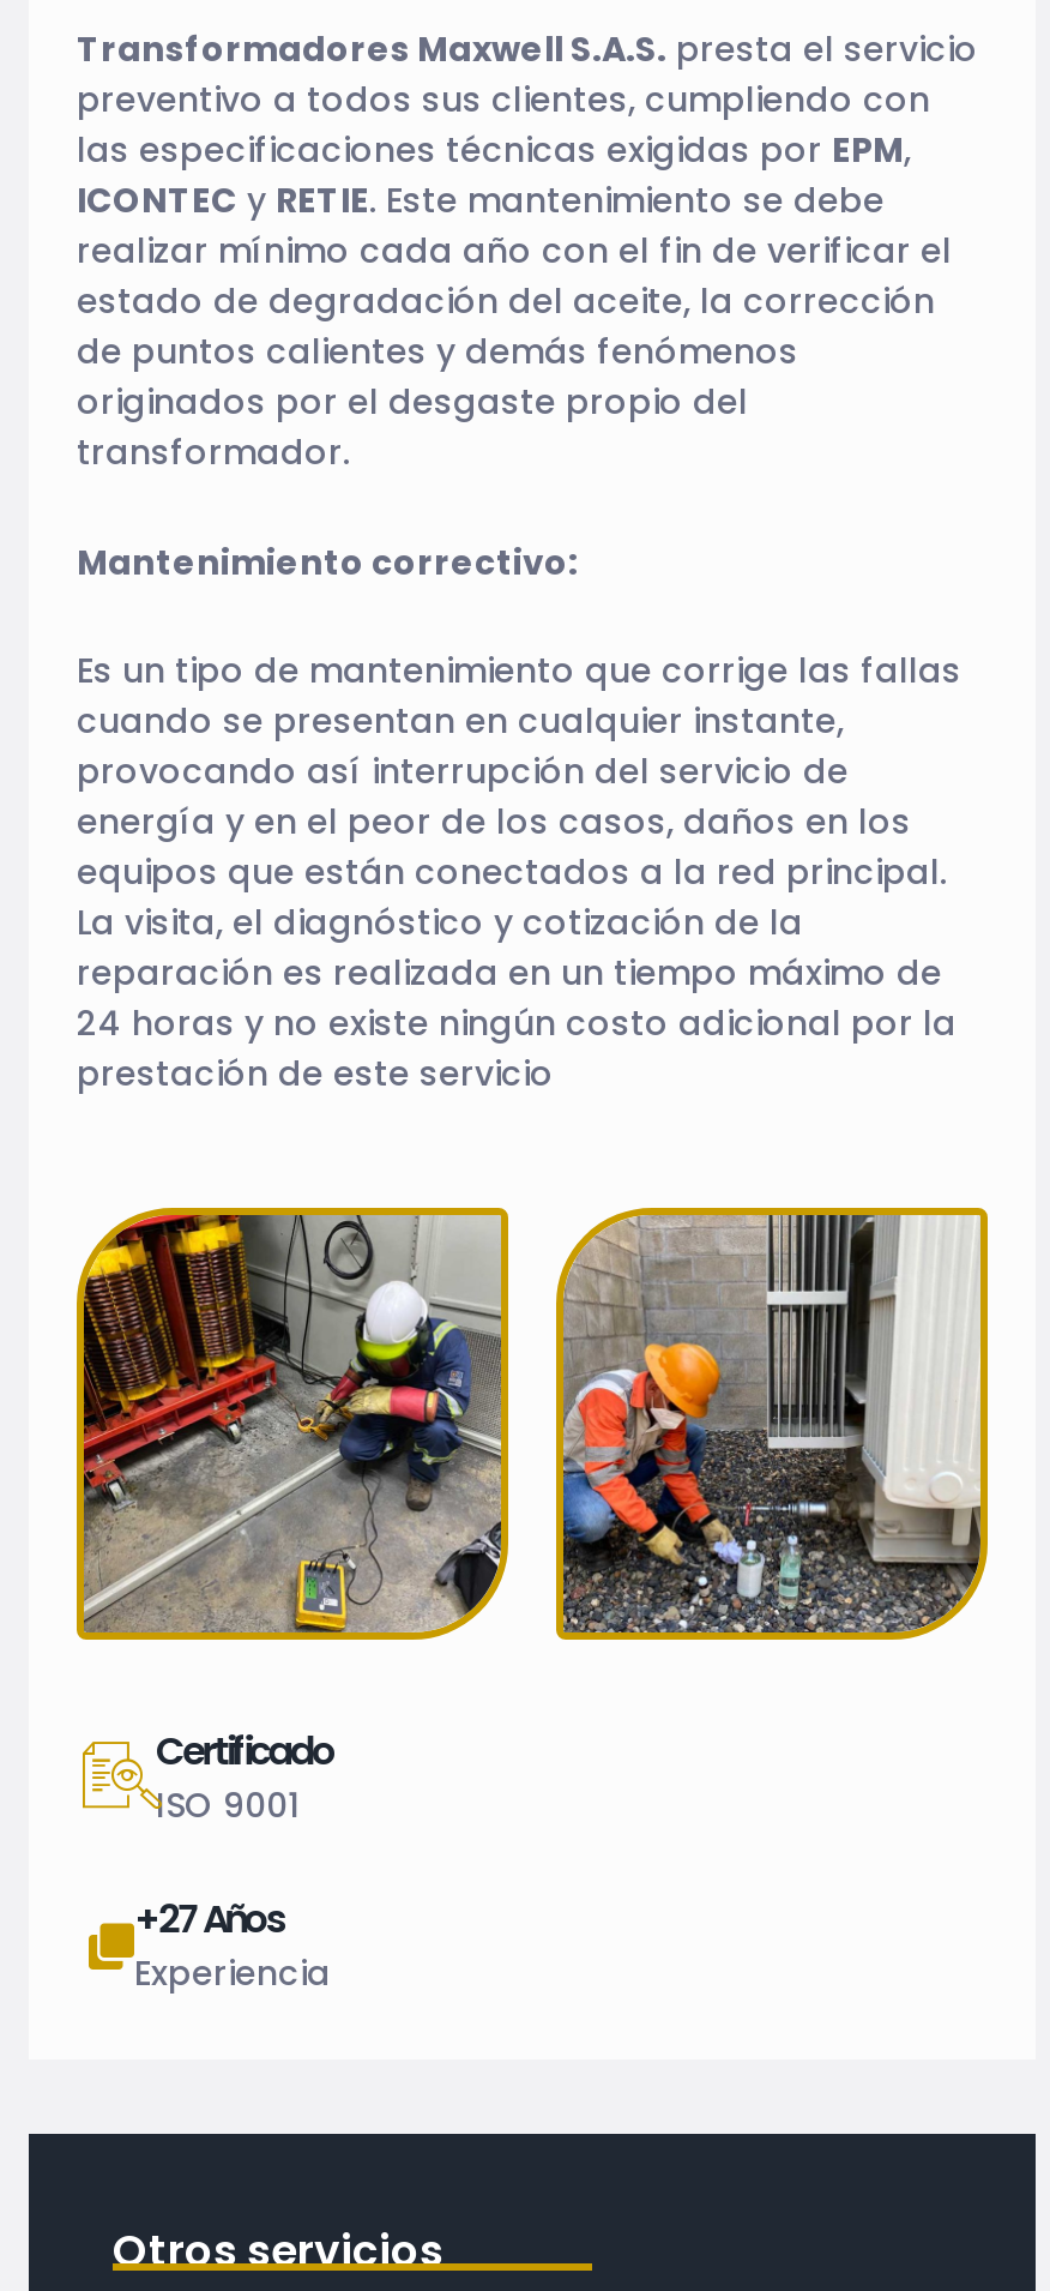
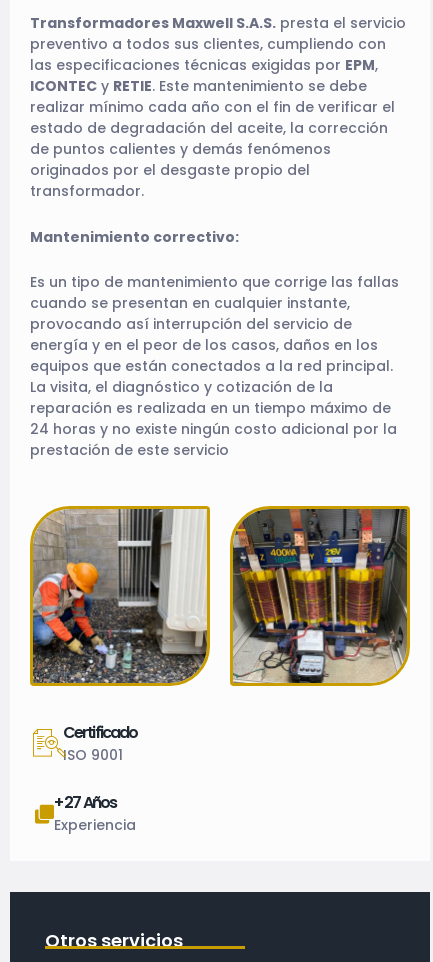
- [image]
+ [image]

- [image]
+ [image]
